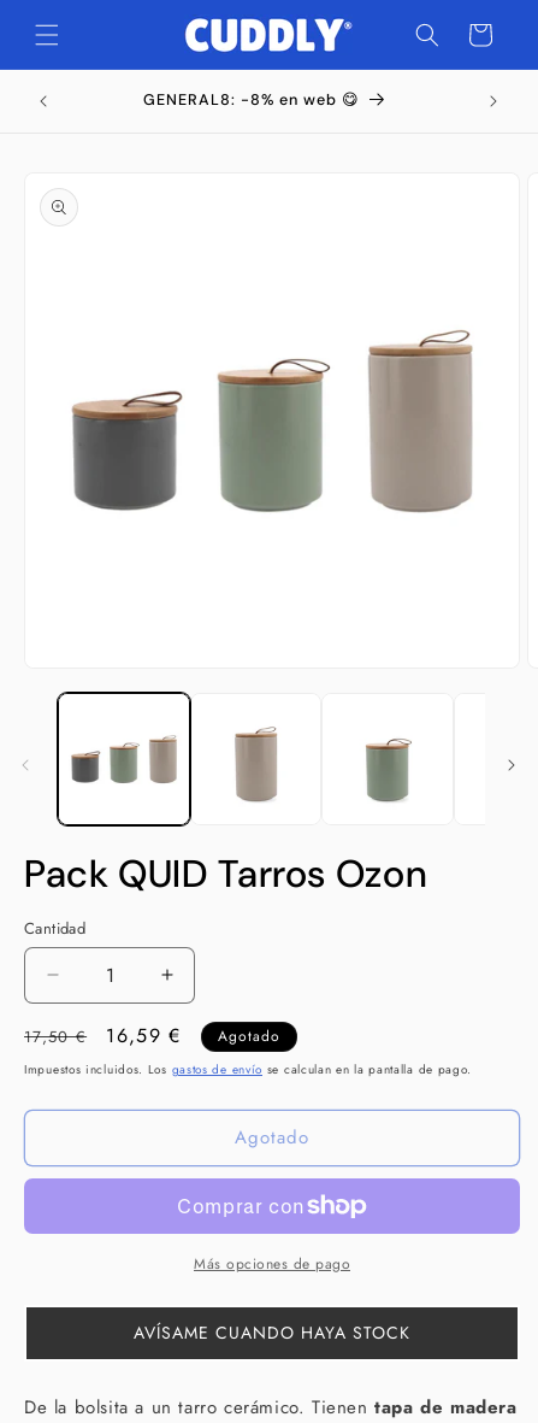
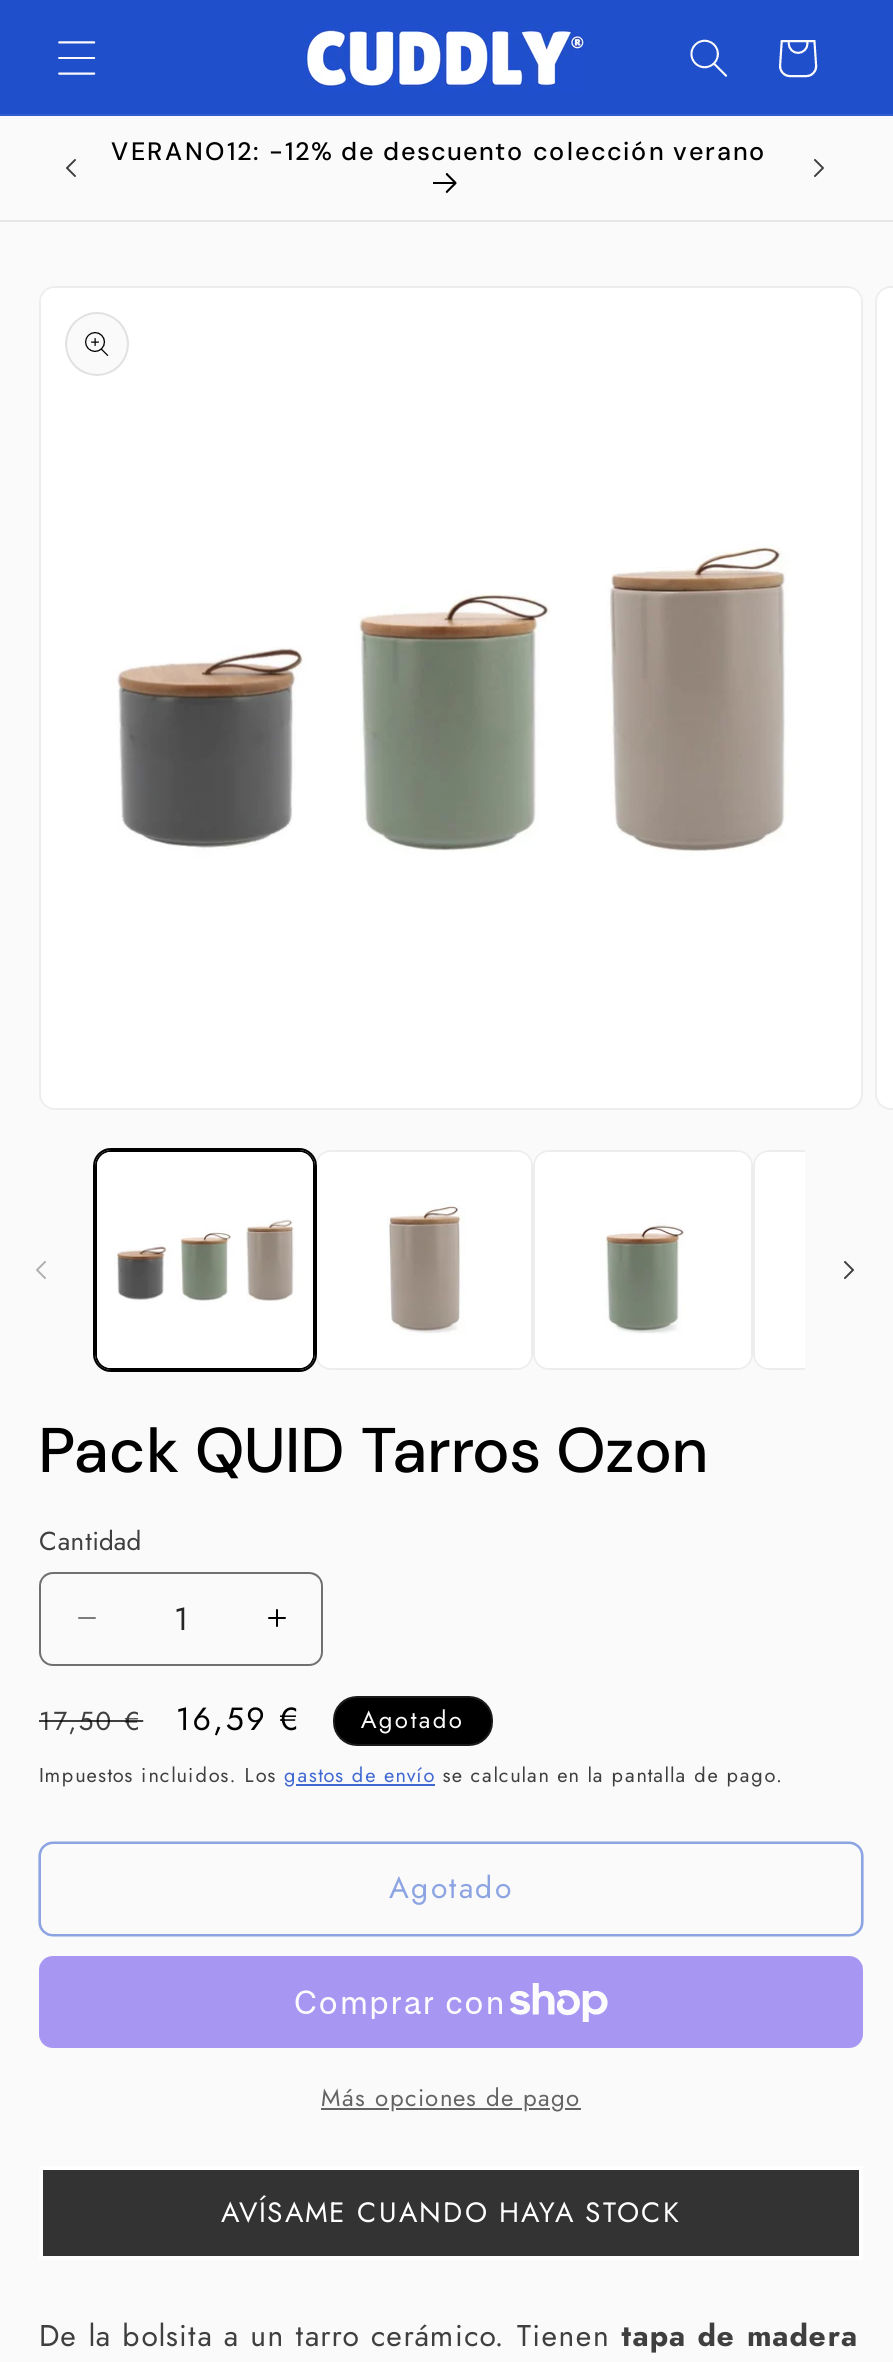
+ VERANO12: -12% de descuento colección verano
